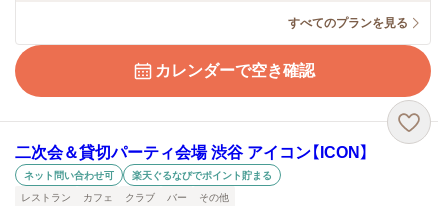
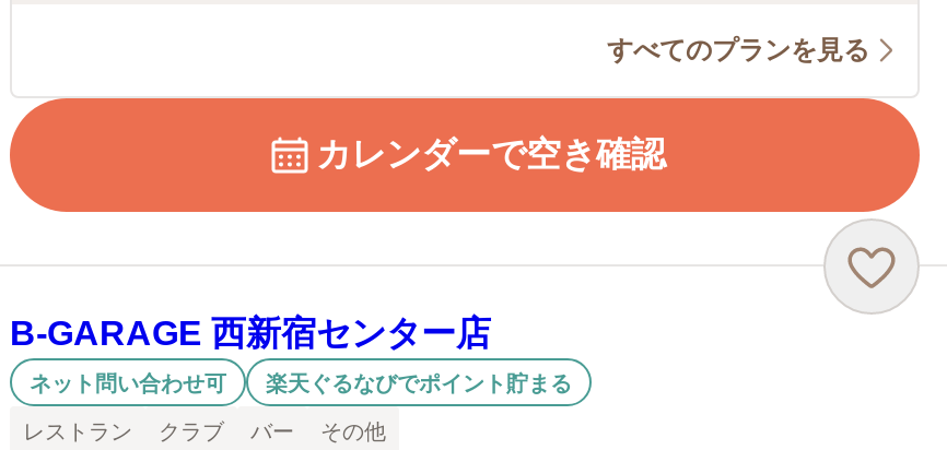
- 二次会＆貸切パーティ会場 渋谷 アイコン【ICON】
+ B-GARAGE 西新宿センター店

- カフェ
